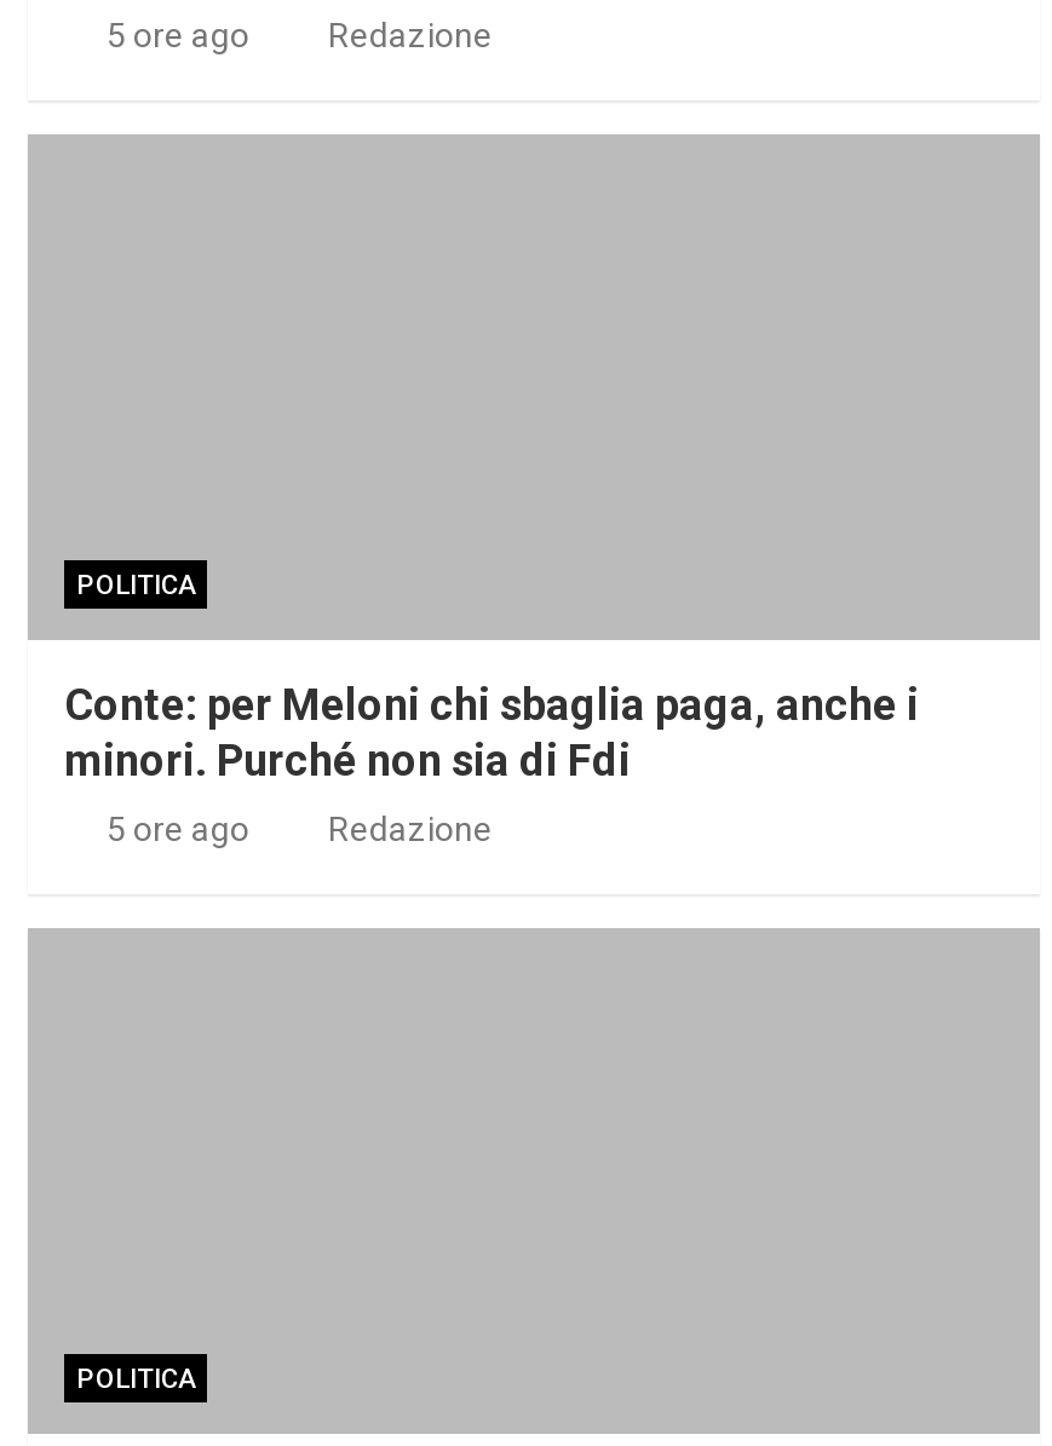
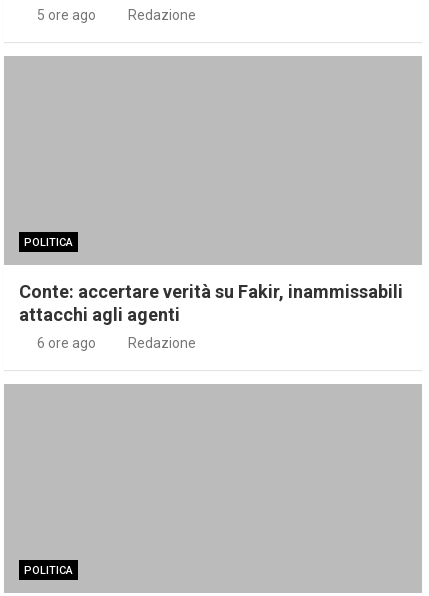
- Conte: per Meloni chi sbaglia paga, anche i
- minori. Purché non sia di Fdi
+ Conte: accertare verità su Fakir, inammissabili
+ attacchi agli agenti

- 5 ore ago
+ 6 ore ago
